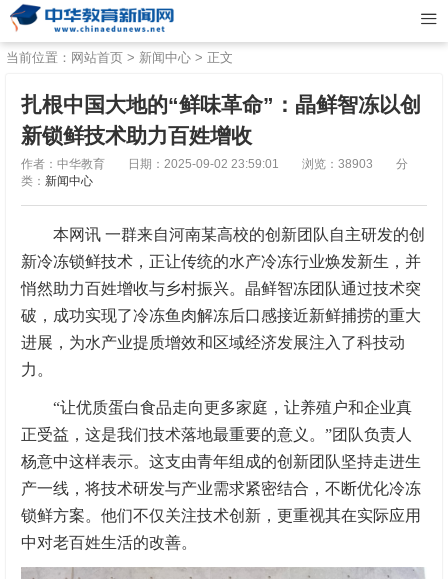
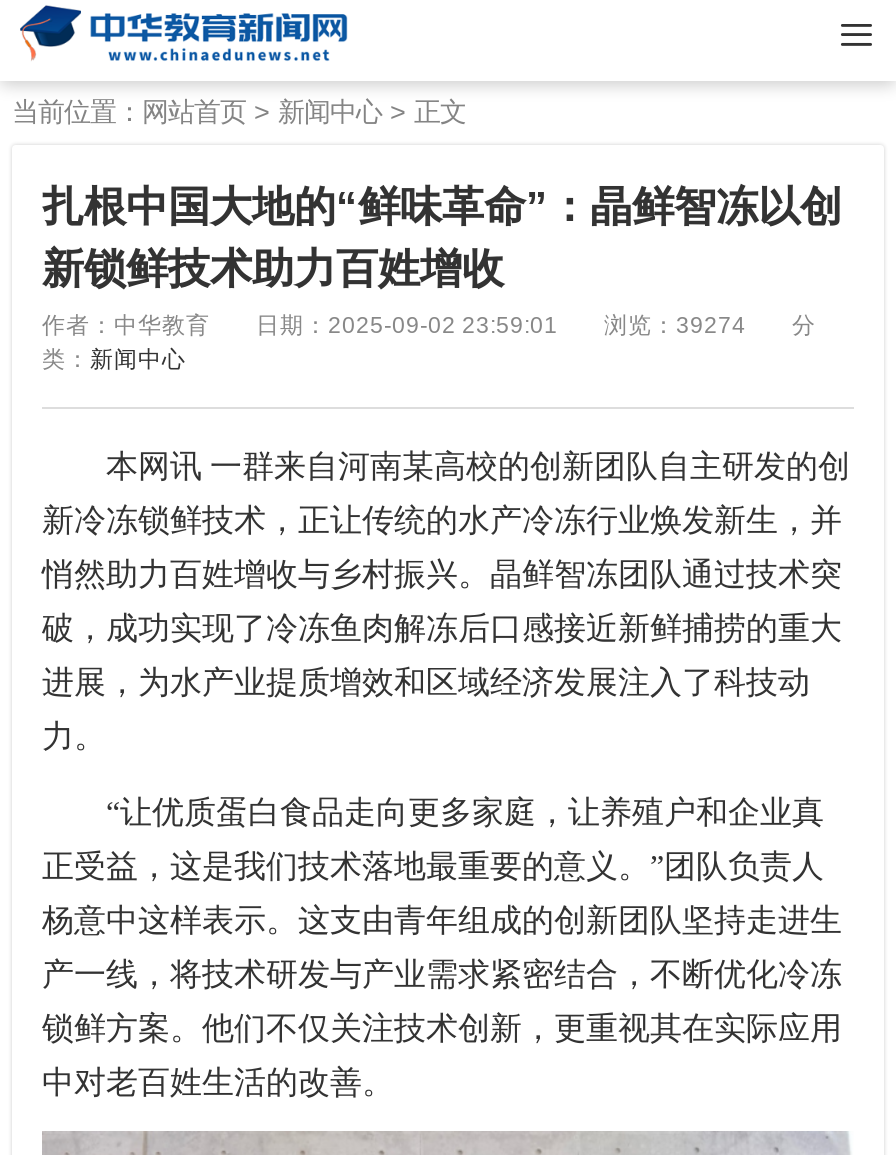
- 作者：中华教育 日期：2025-09-02 23:59:01 浏览：38903 分
+ 作者：中华教育 日期：2025-09-02 23:59:01 浏览：39274 分
